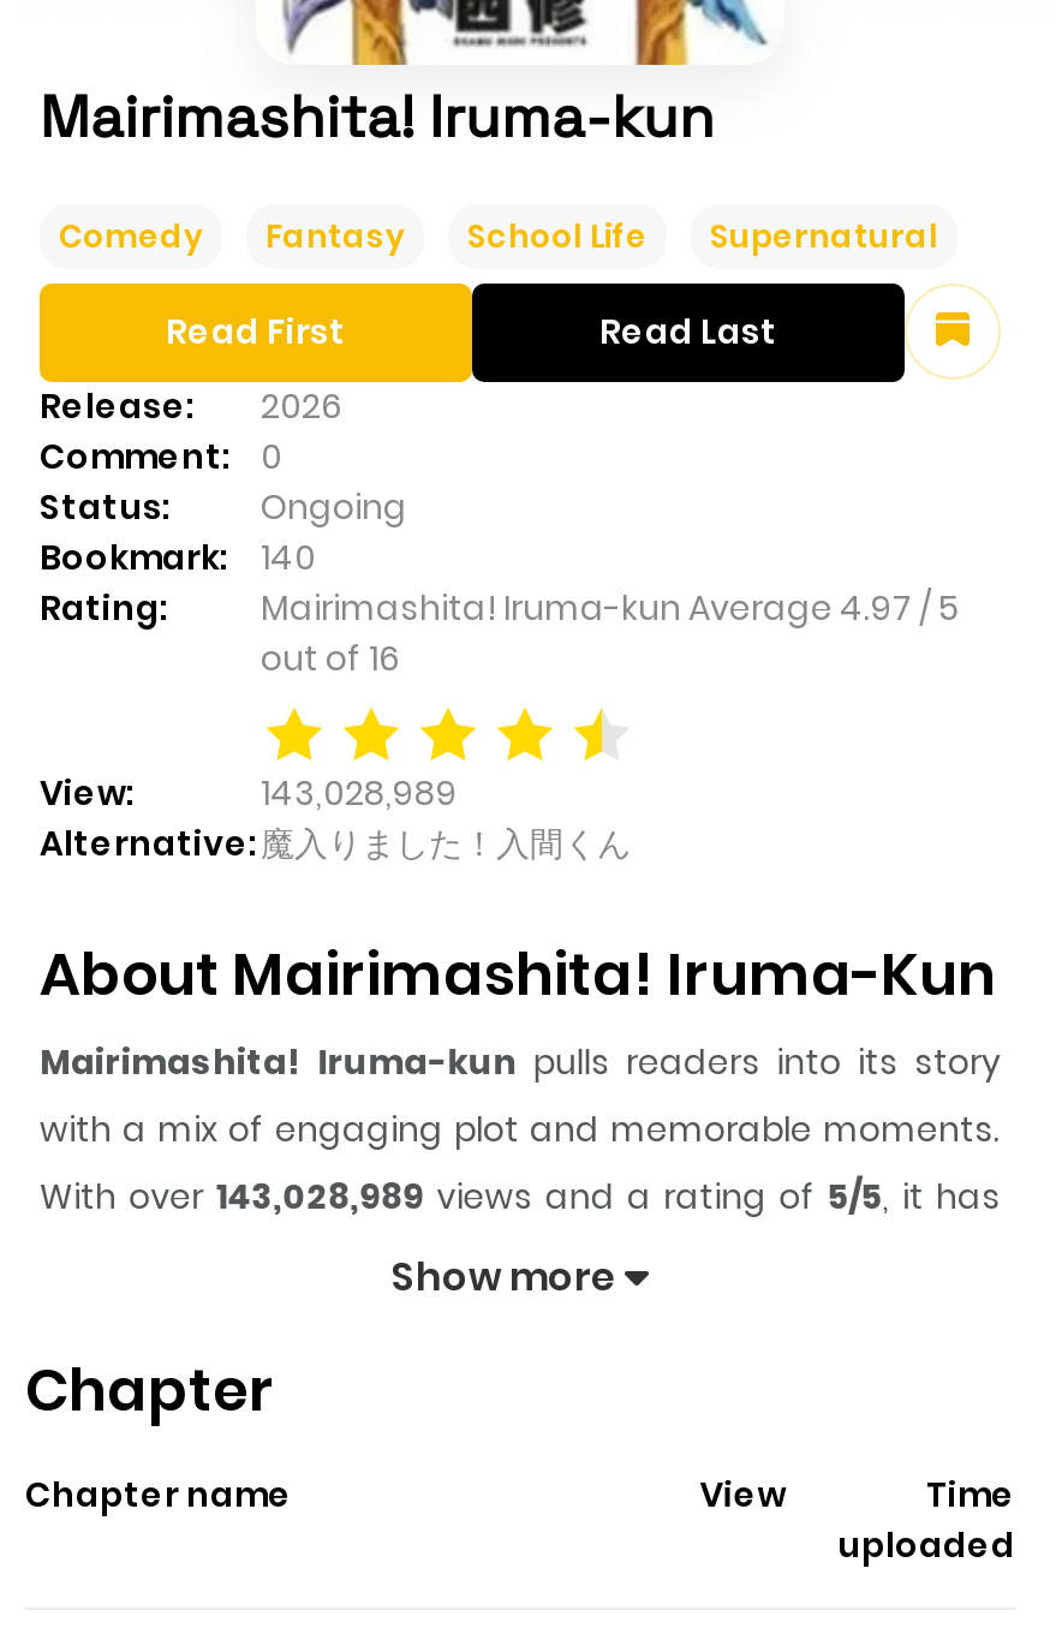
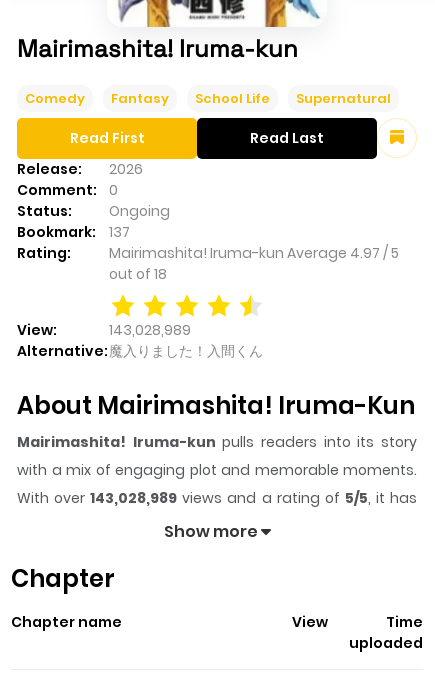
- Bookmark: 140
+ Bookmark: 137

- out of 16
+ out of 18
